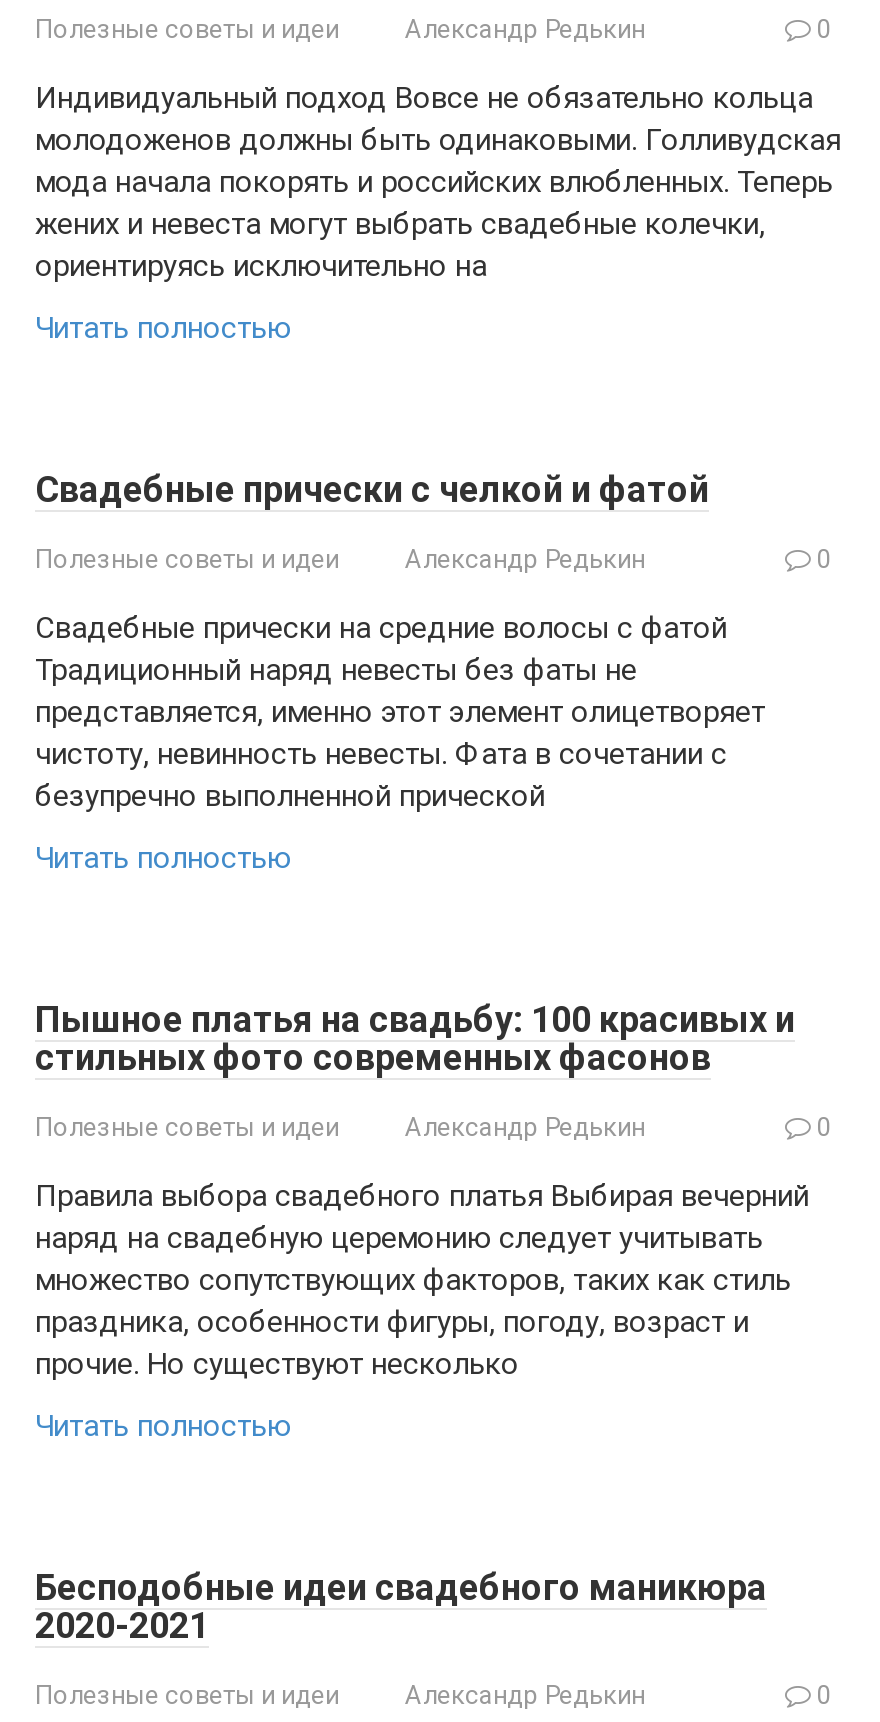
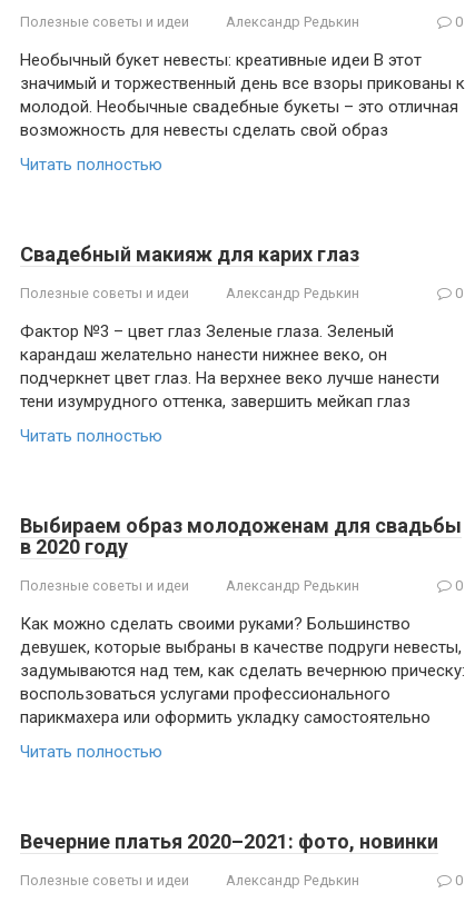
- Индивидуальный подход Вовсе не обязательно кольца
- молодоженов должны быть одинаковыми. Голливудская
- мода начала покорять и российских влюбленных. Теперь
- жених и невеста могут выбрать свадебные колечки,
- ориентируясь исключительно на
+ Необычный букет невесты: креативные идеи В этот
+ значимый и торжественный день все взоры прикованы к
+ молодой. Необычные свадебные букеты – это отличная
+ возможность для невесты сделать свой образ

- Cвадебные прически с челкой и фатой
+ Свадебный макияж для карих глаз

- Свадебные прически на средние волосы с фатой
- Традиционный наряд невесты без фаты не
- представляется, именно этот элемент олицетворяет
- чистоту, невинность невесты. Фата в сочетании с
- безупречно выполненной прической
+ Фактор №3 – цвет глаз Зеленые глаза. Зеленый
+ карандаш желательно нанести нижнее веко, он
+ подчеркнет цвет глаз. На верхнее веко лучше нанести
+ тени изумрудного оттенка, завершить мейкап глаз

- Пышное платья на свадьбу: 100 красивых и
- стильных фото современных фасонов
+ Выбираем образ молодоженам для свадьбы
+ в 2020 году

- Правила выбора свадебного платья Выбирая вечерний
- наряд на свадебную церемонию следует учитывать
- множество сопутствующих факторов, таких как стиль
- праздника, особенности фигуры, погоду, возраст и
- прочие. Но существуют несколько
+ Как можно сделать своими руками? Большинство
+ девушек, которые выбраны в качестве подруги невесты,
+ задумываются над тем, как сделать вечернюю прическу:
+ воспользоваться услугами профессионального
+ парикмахера или оформить укладку самостоятельно

- Бесподобные идеи свадебного маникюра
- 2020-2021
+ Вечерние платья 2020–2021: фото, новинки
